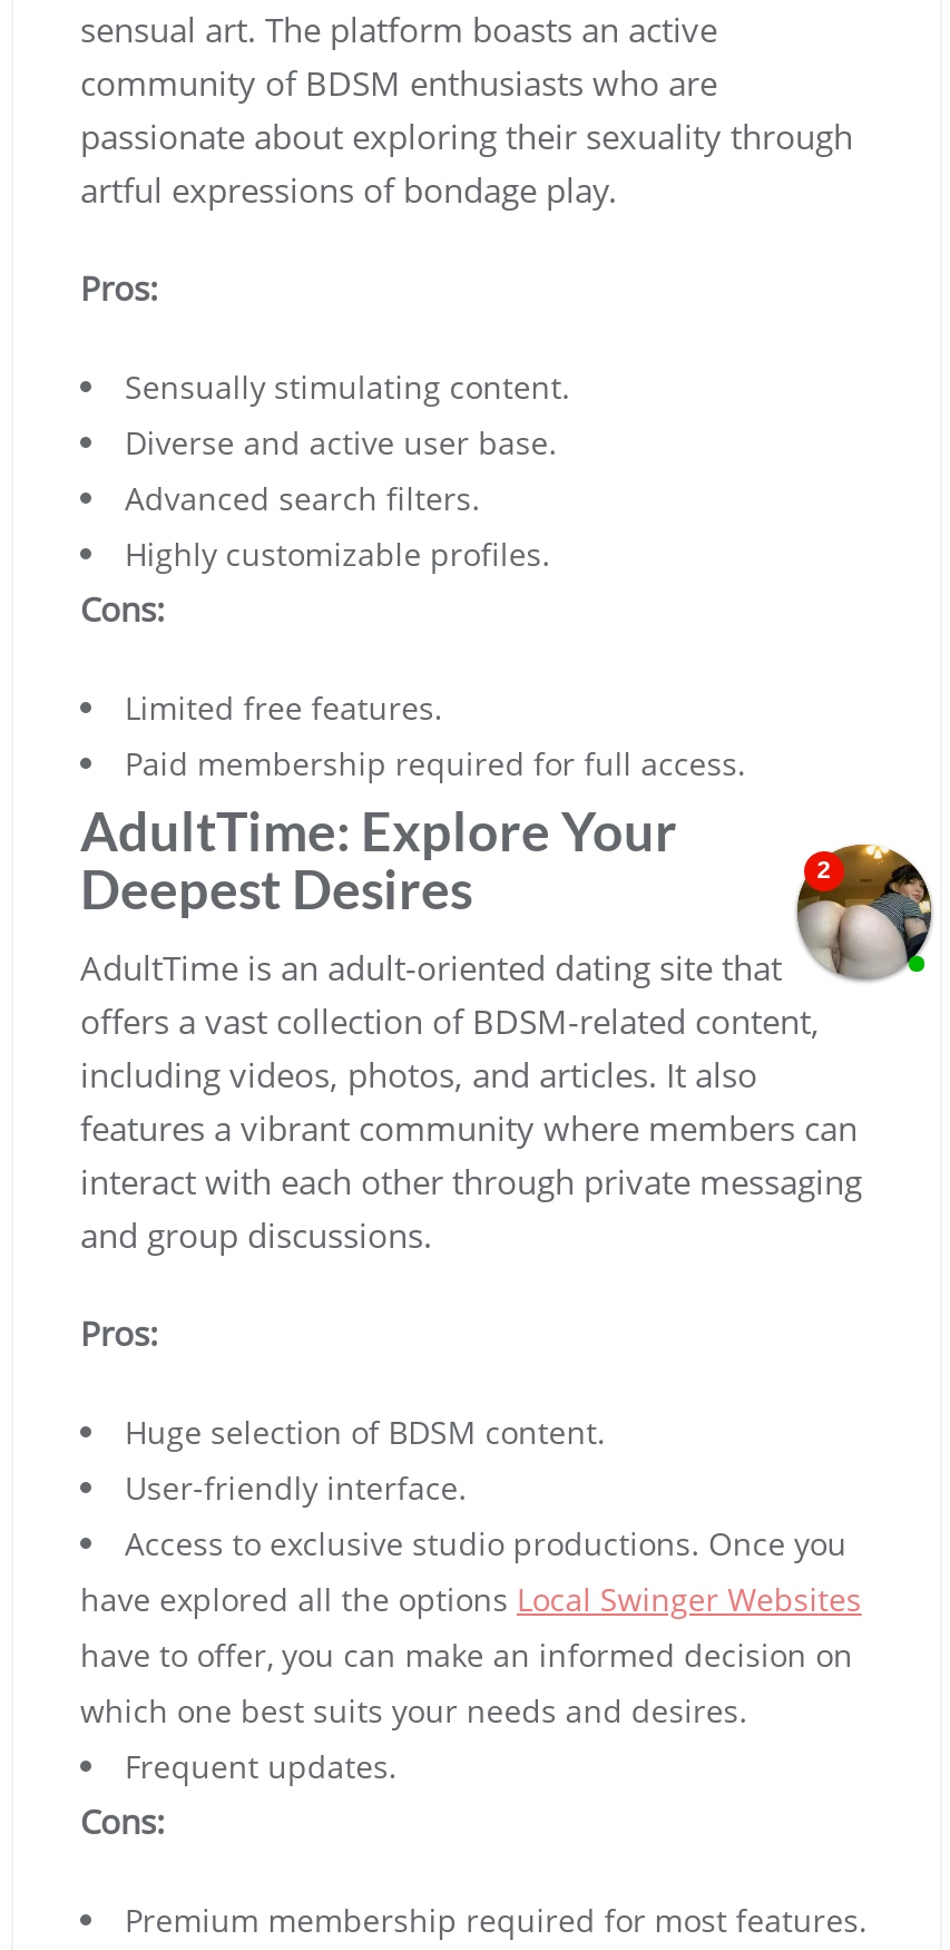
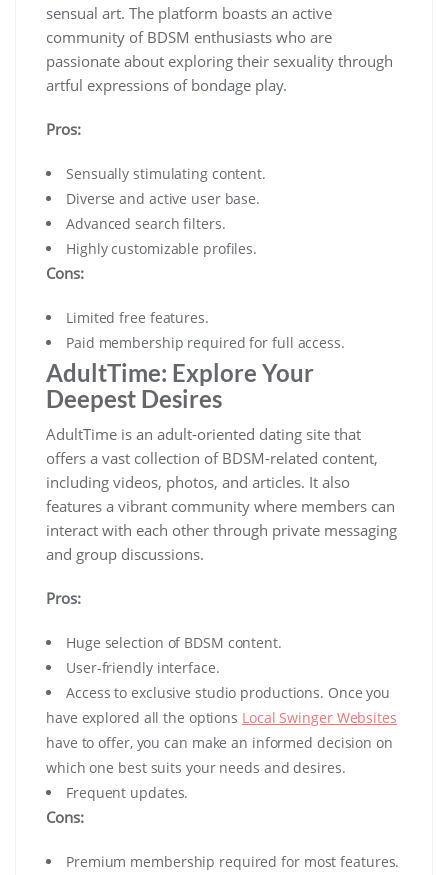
- [image]
